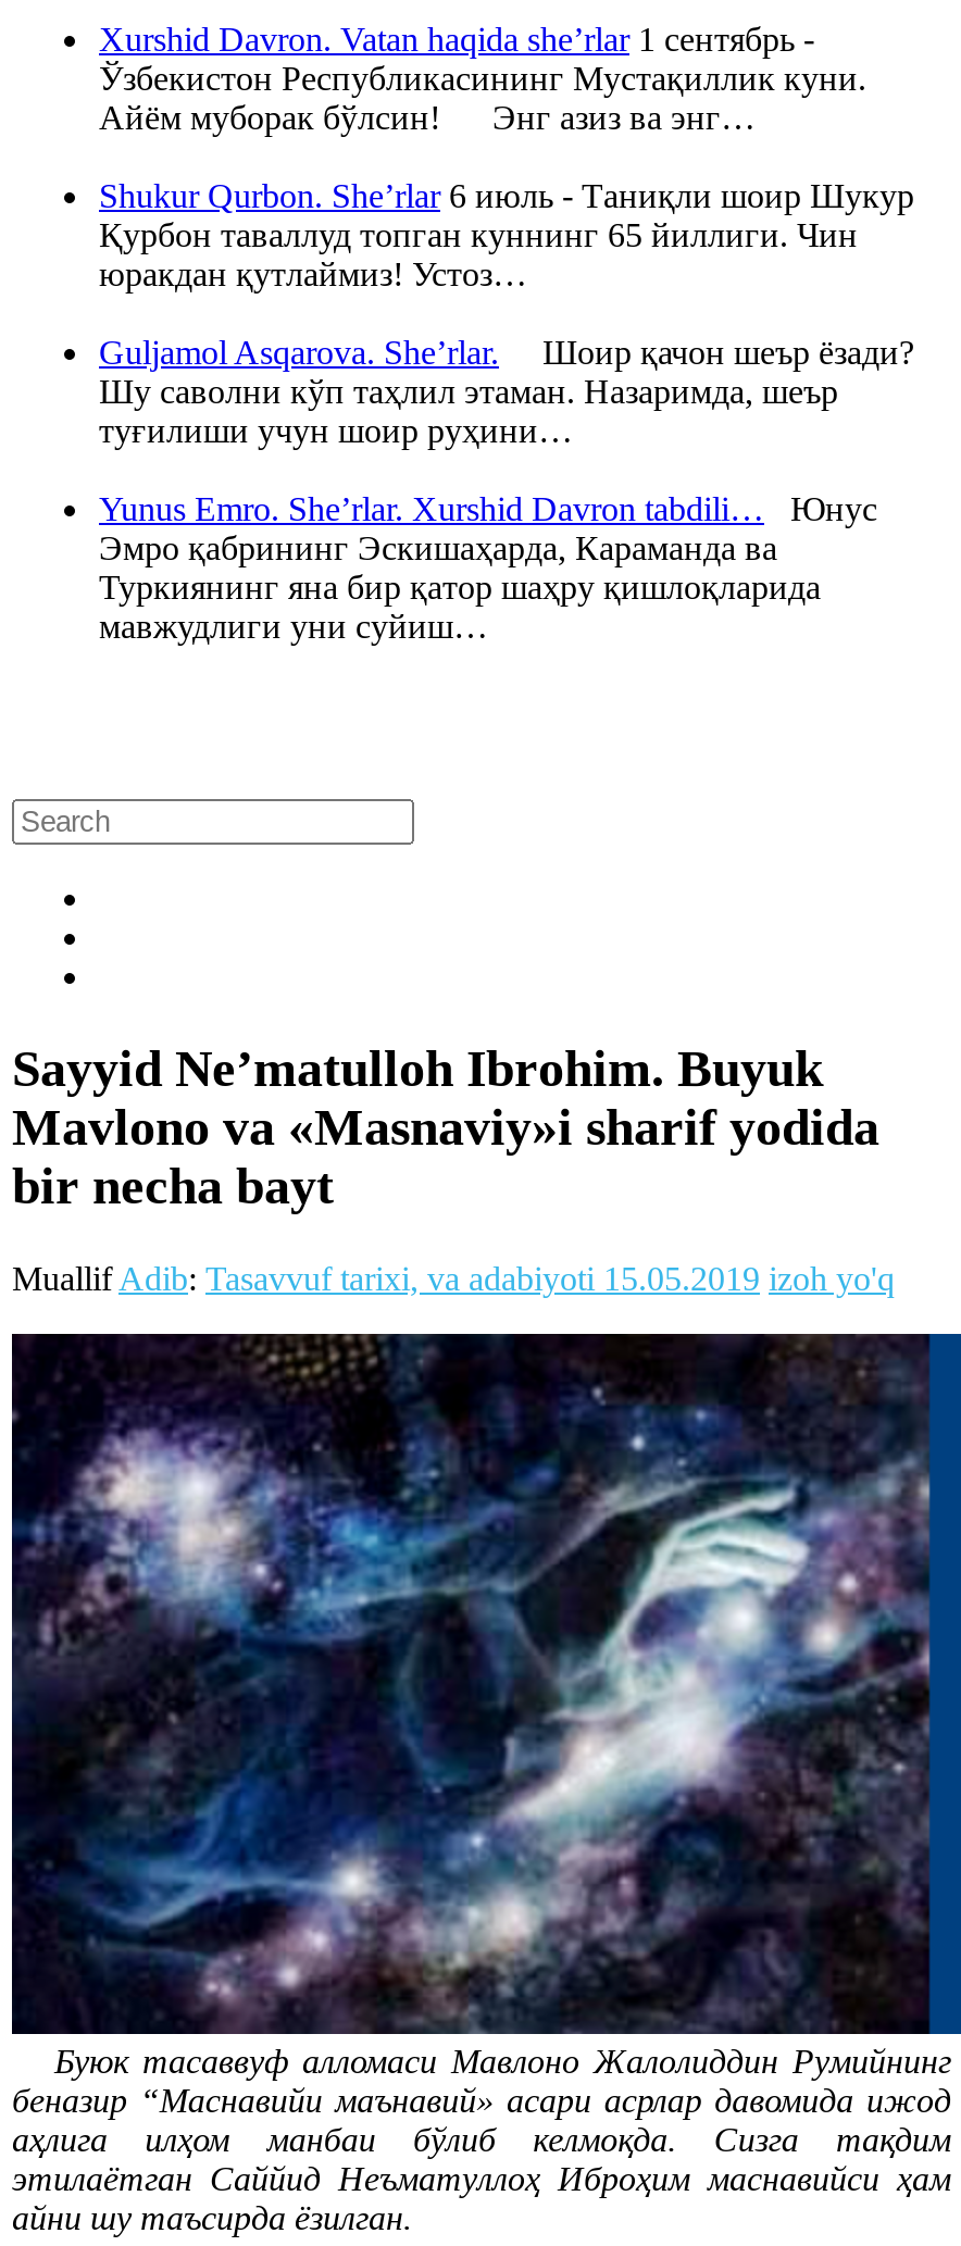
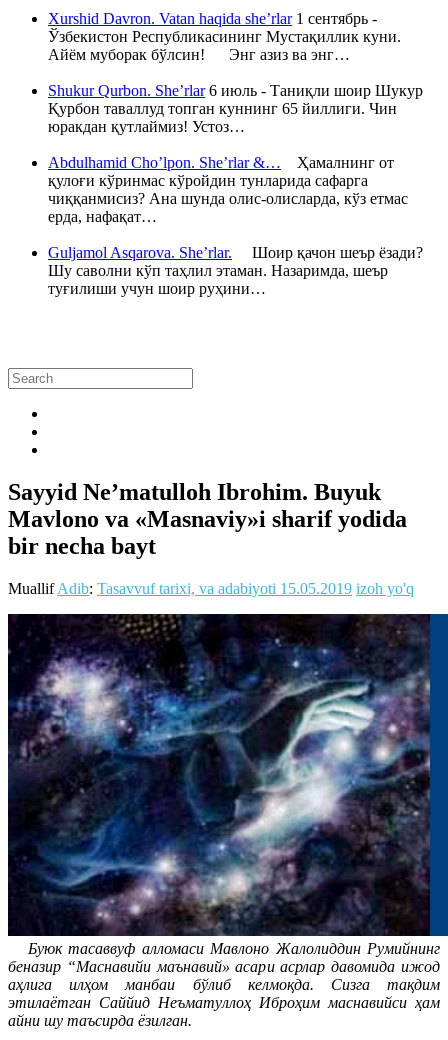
+ Abdulhamid Cho’lpon. She’rlar &… Ҳамалнинг от
+ қулоғи кўринмас кўройдин тунларида сафарга
+ чиққанмисиз? Ана шунда олис-олисларда, кўз етмас
+ ерда, нафақат…

moved down: Guljamol Asqarova. She’rlar. Шоир қачон шеър ёзади? | Шу саволни кўп таҳлил этаман. Назаримда, шеър | туғилиши учун шоир руҳини…

- Yunus Emro. She’rlar. Xurshid Davron tabdili… Юнус
- Эмро қабрининг Эскишаҳарда, Караманда ва
- Туркиянинг яна бир қатор шаҳру қишлоқларида
- мавжудлиги уни суйиш…
